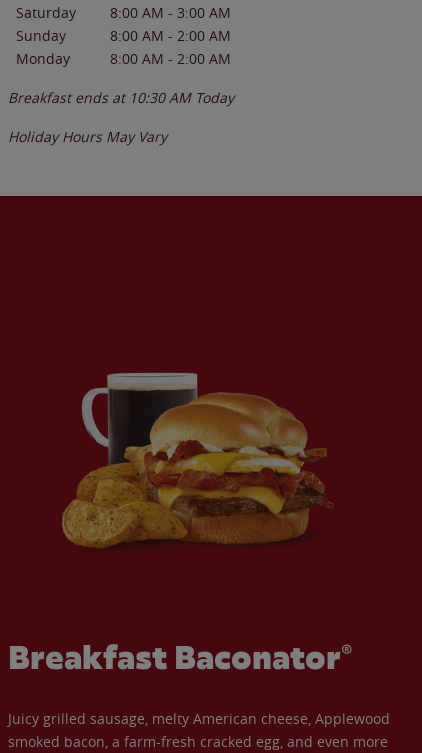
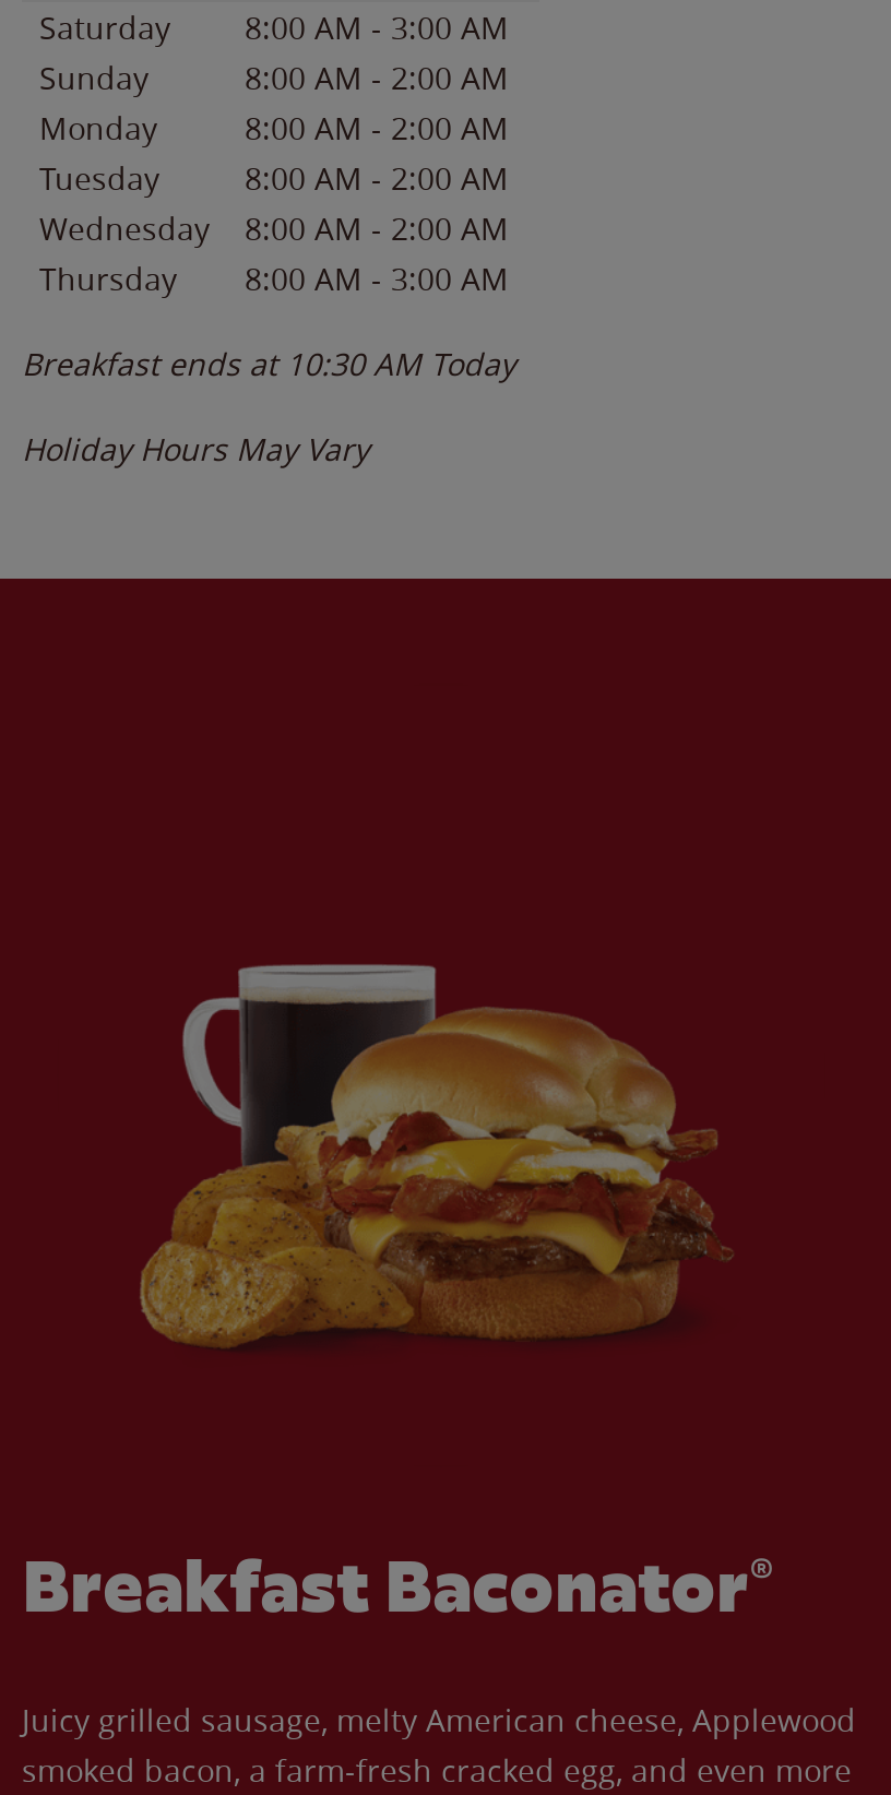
+ Tuesday
+ 8:00 AM - 2:00 AM
+ Wednesday
+ 8:00 AM - 2:00 AM
+ Thursday
+ 8:00 AM - 3:00 AM
